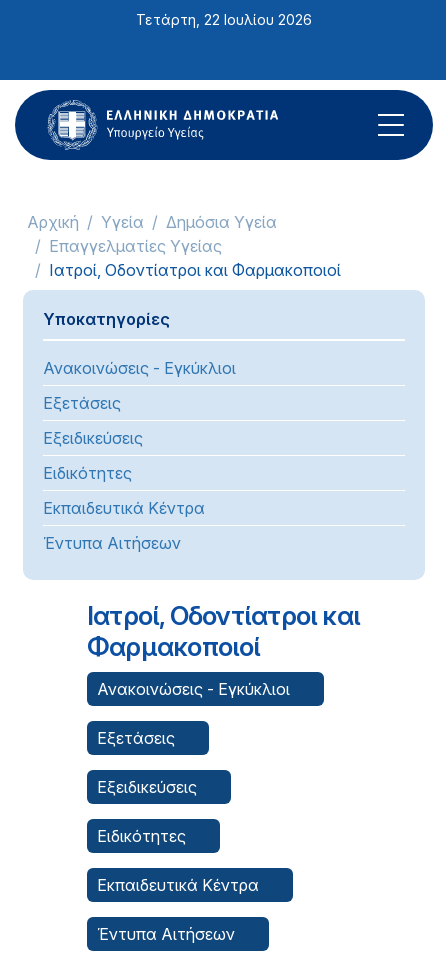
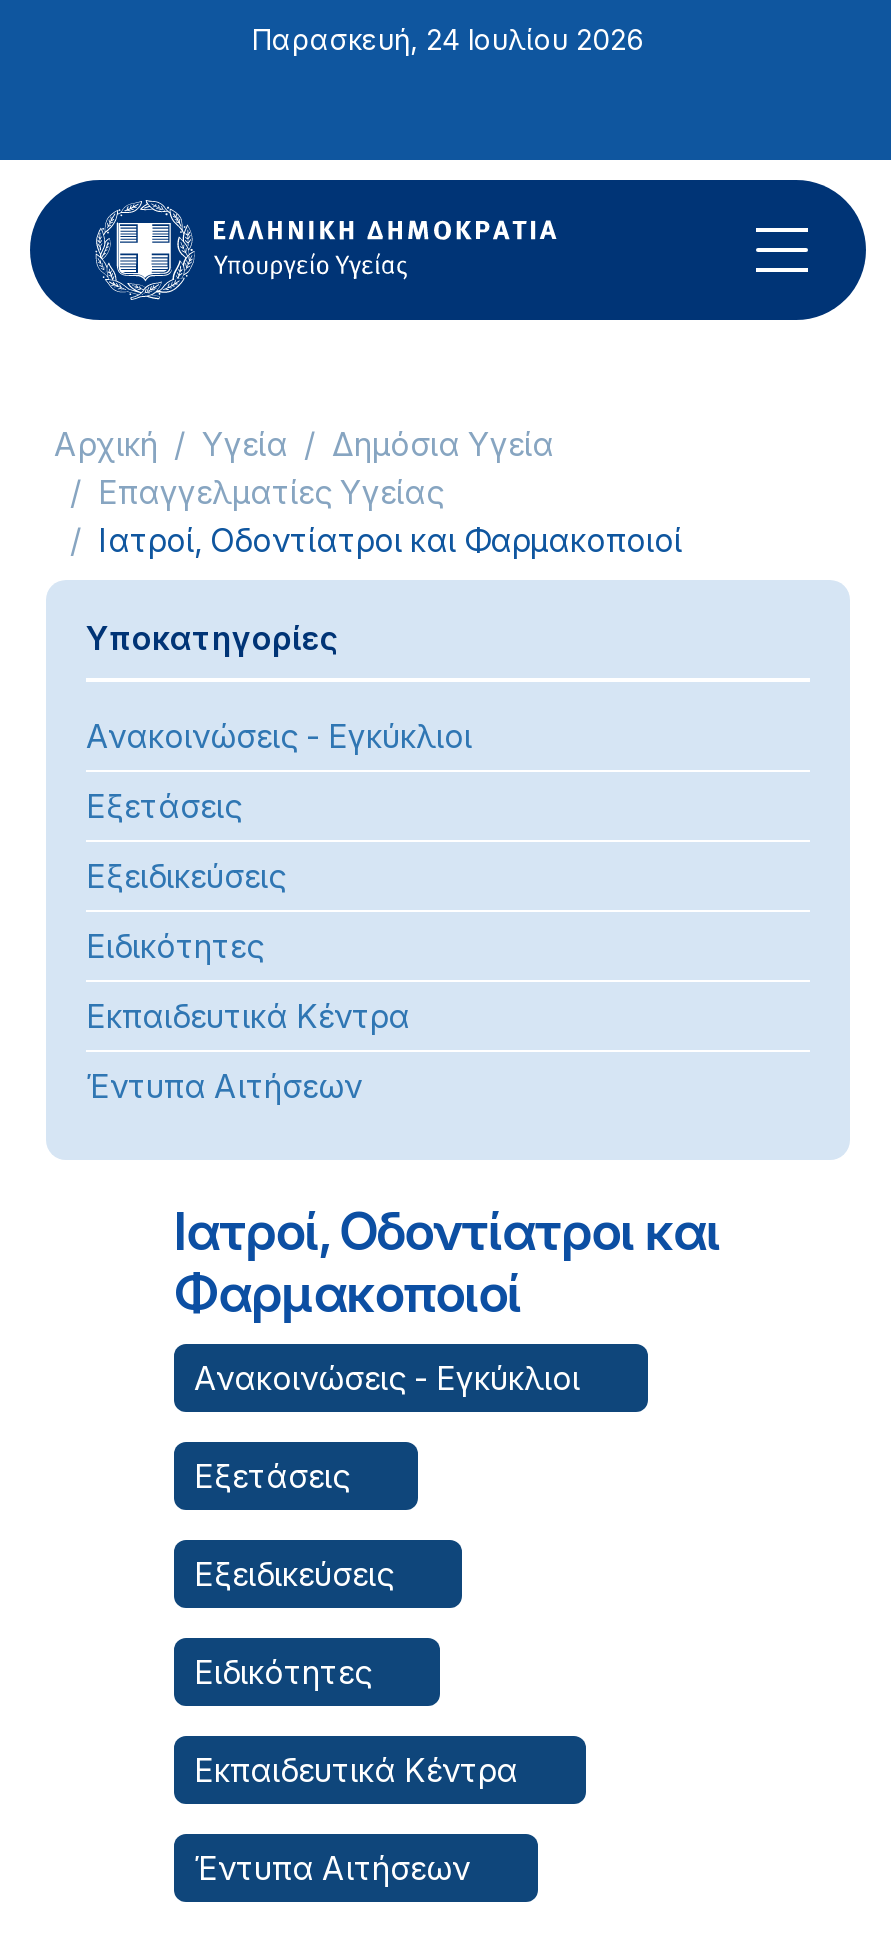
- Τετάρτη, 22 Ιουλίου 2026
+ Παρασκευή, 24 Ιουλίου 2026
